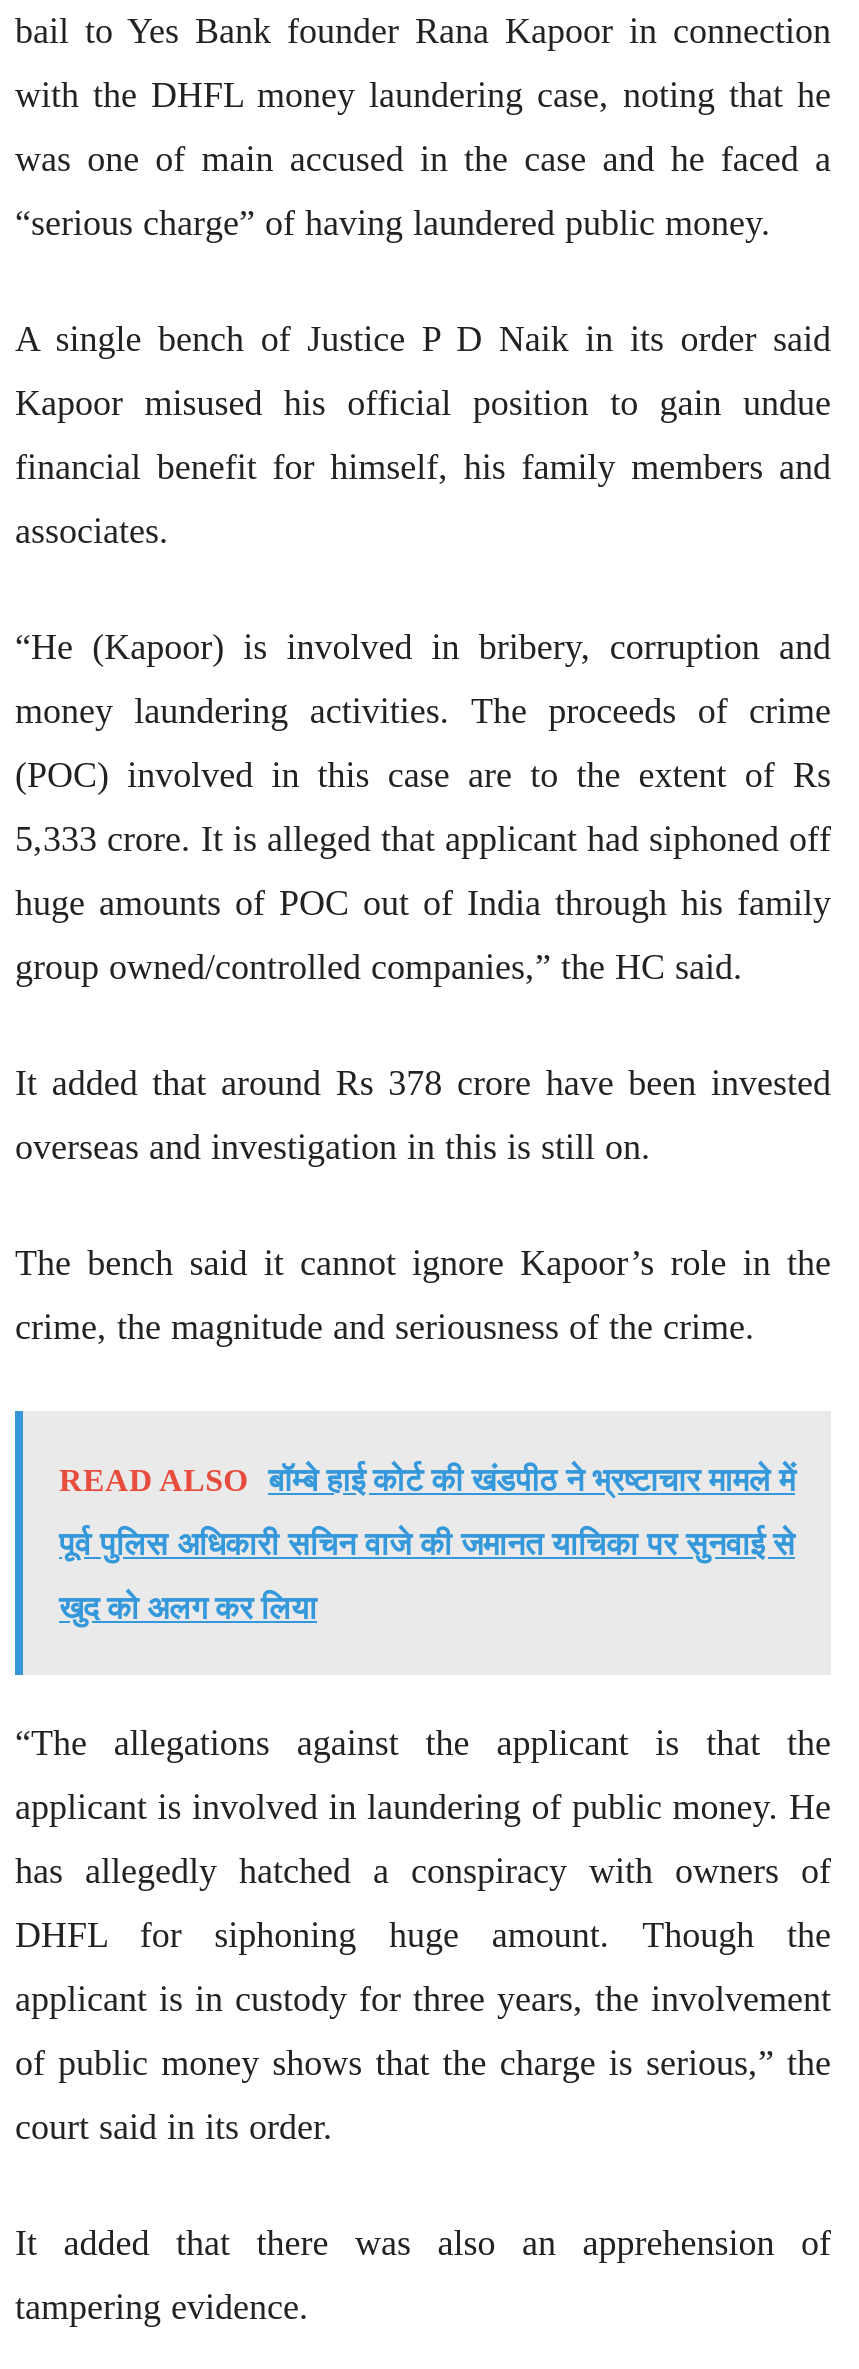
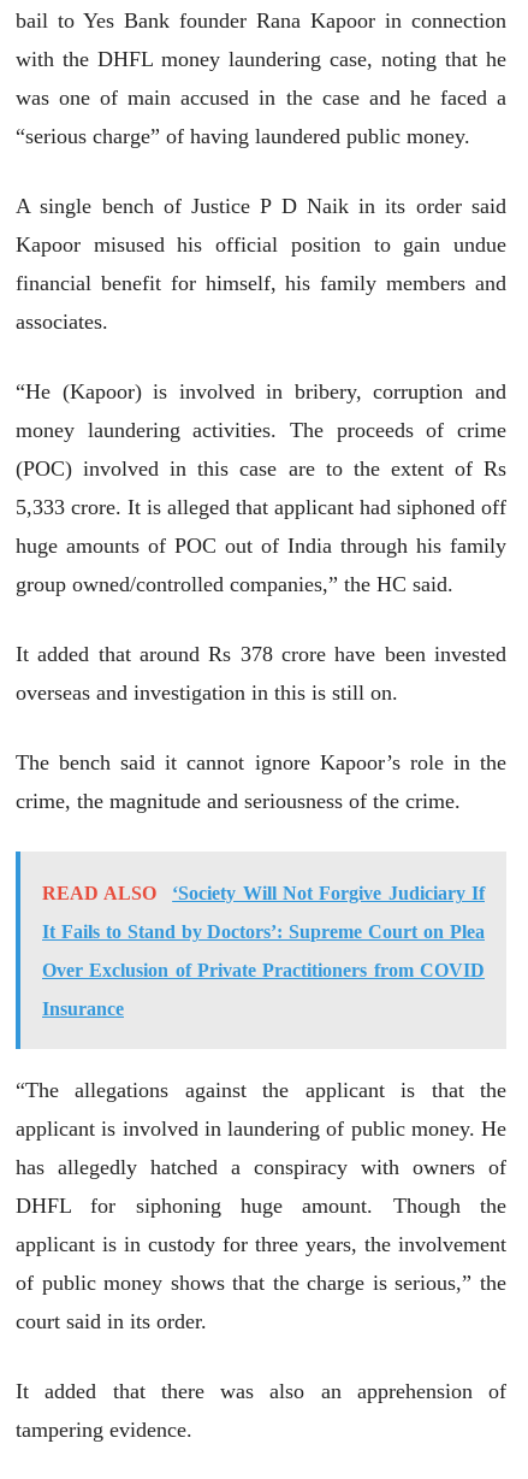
- बॉम्बे हाई कोर्ट की खंडपीठ ने भ्रष्टाचार मामले में
- पूर्व पुलिस अधिकारी सचिन वाजे की जमानत याचिका पर सुनवाई से
- खुद को अलग कर लिया
+ ‘Society Will Not Forgive Judiciary If
+ It Fails to Stand by Doctors’: Supreme Court on Plea
+ Over Exclusion of Private Practitioners from COVID
+ Insurance
